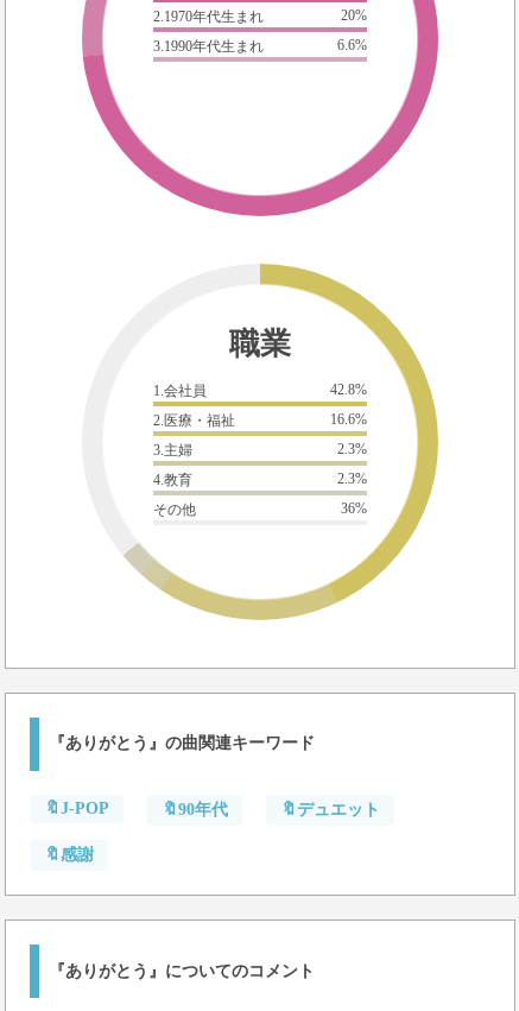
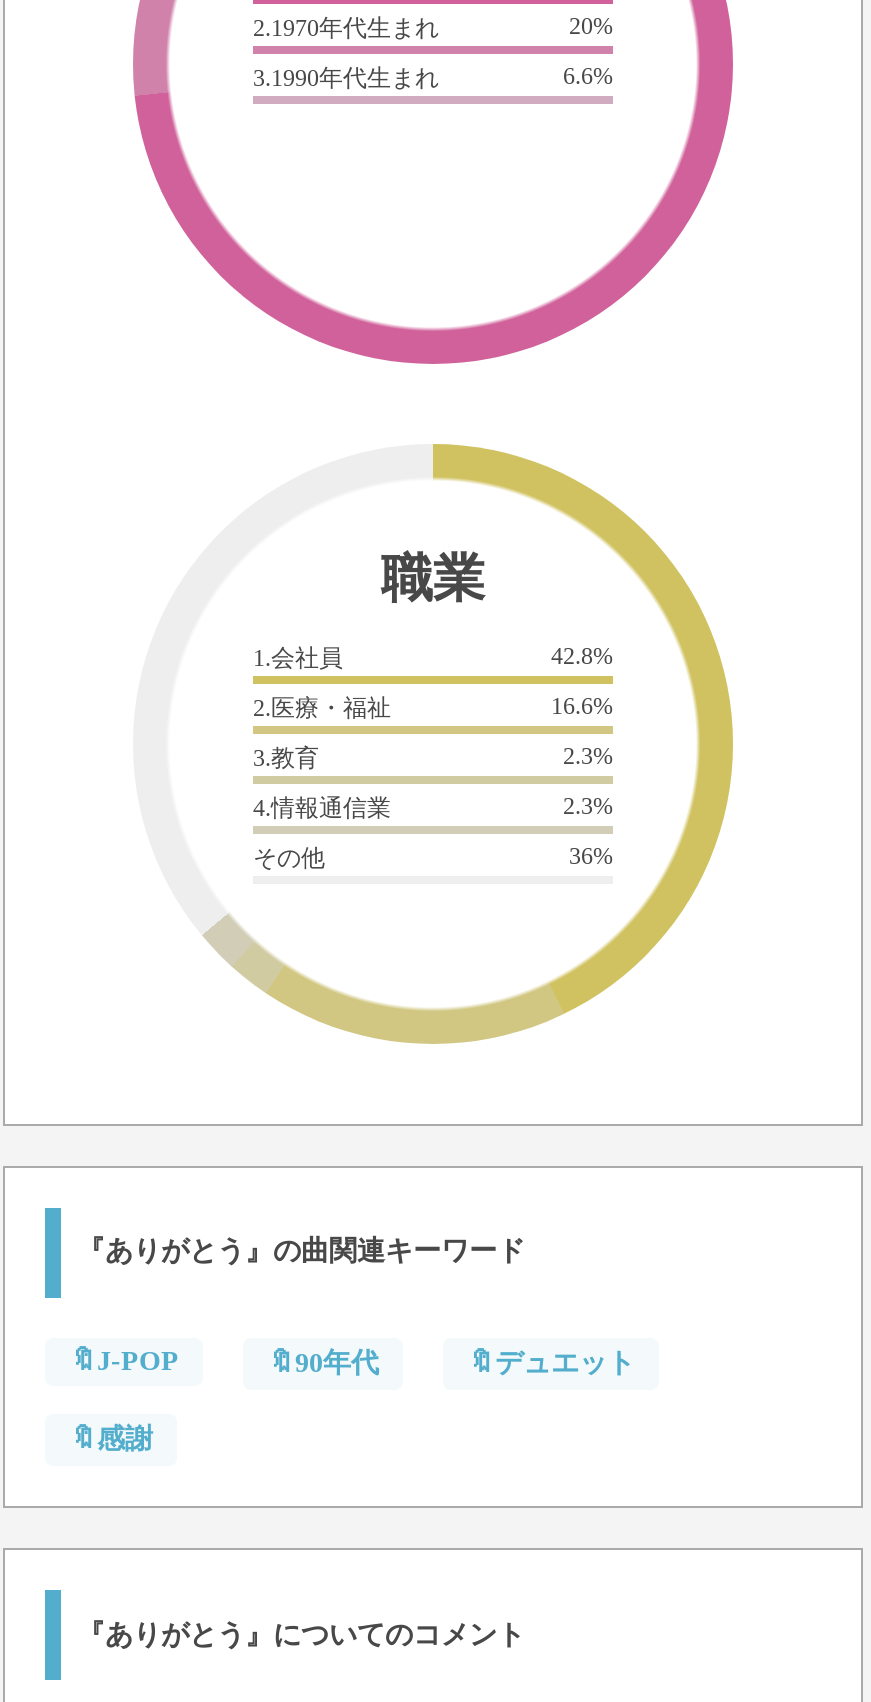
- 3.主婦
+ 3.教育

- 4.教育
+ 4.情報通信業
